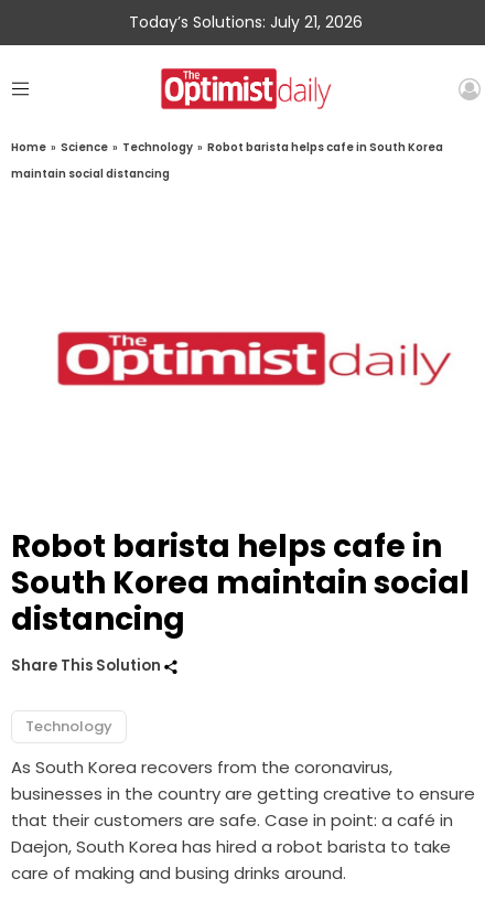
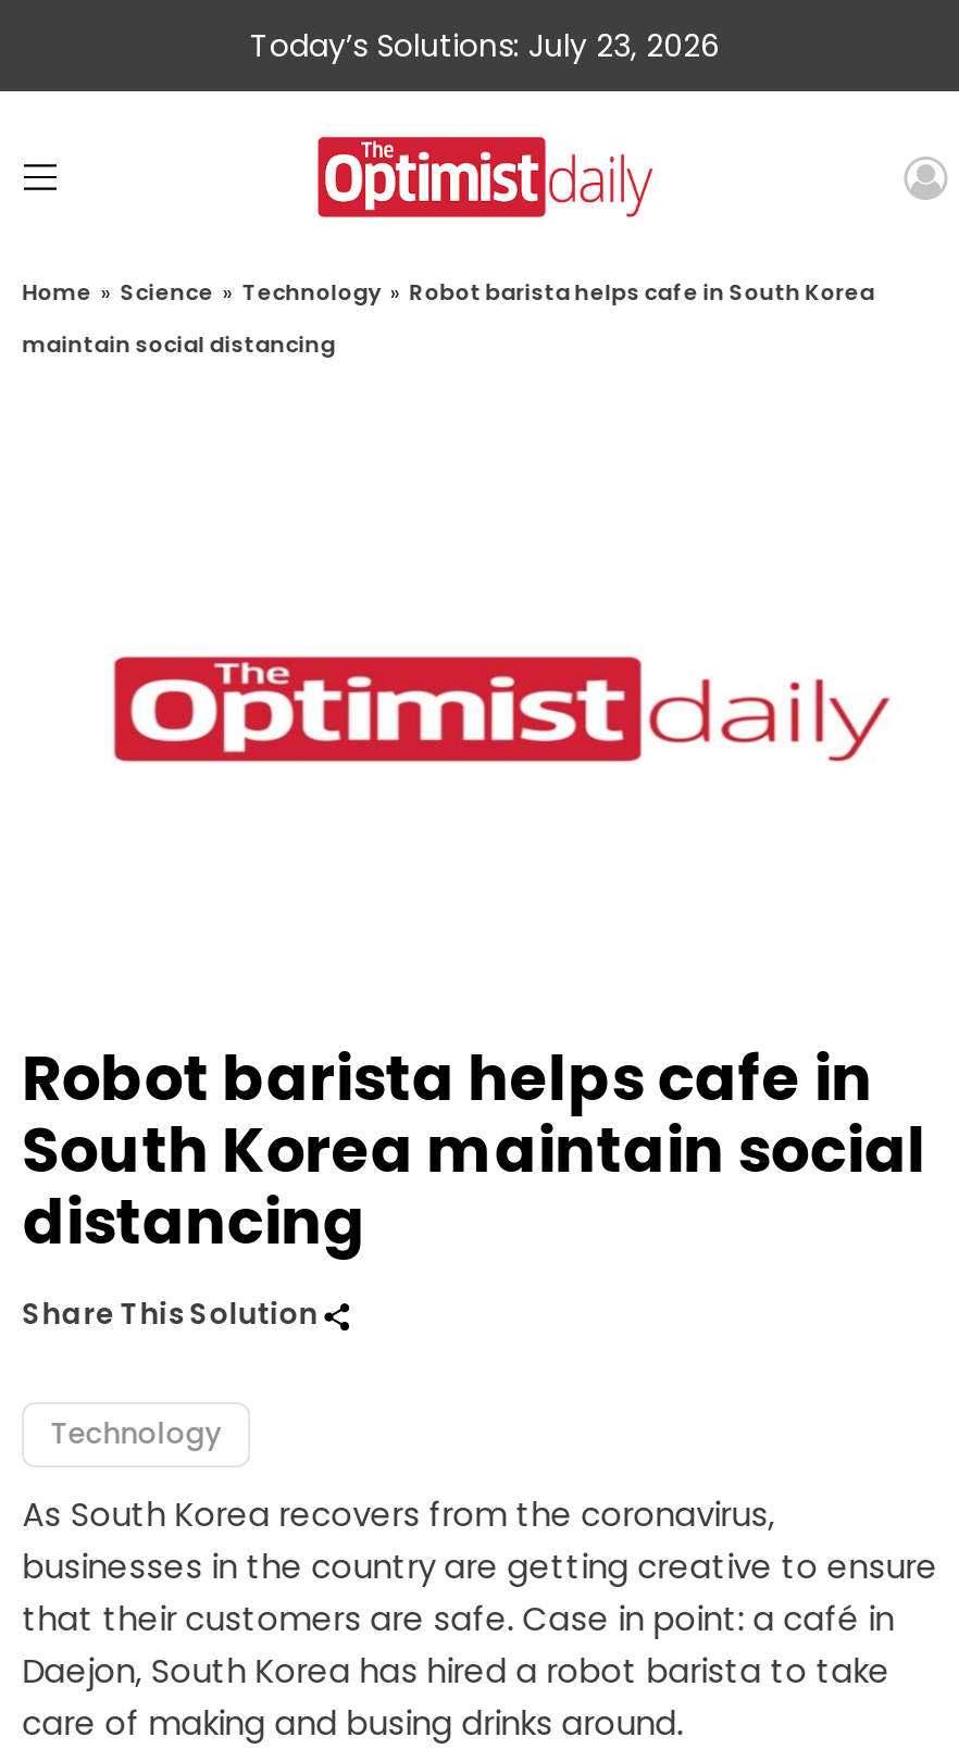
- Today’s Solutions: July 21, 2026
+ Today’s Solutions: July 23, 2026
